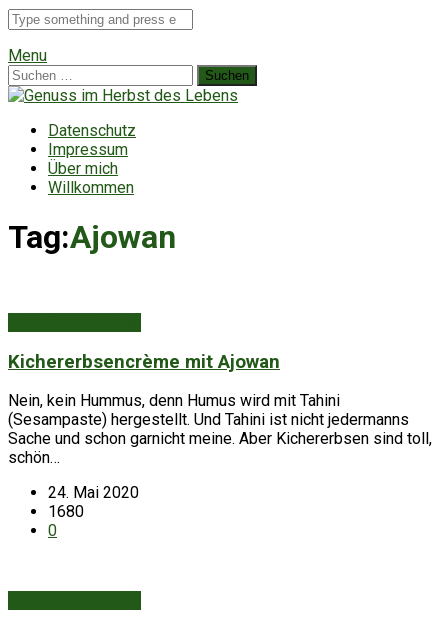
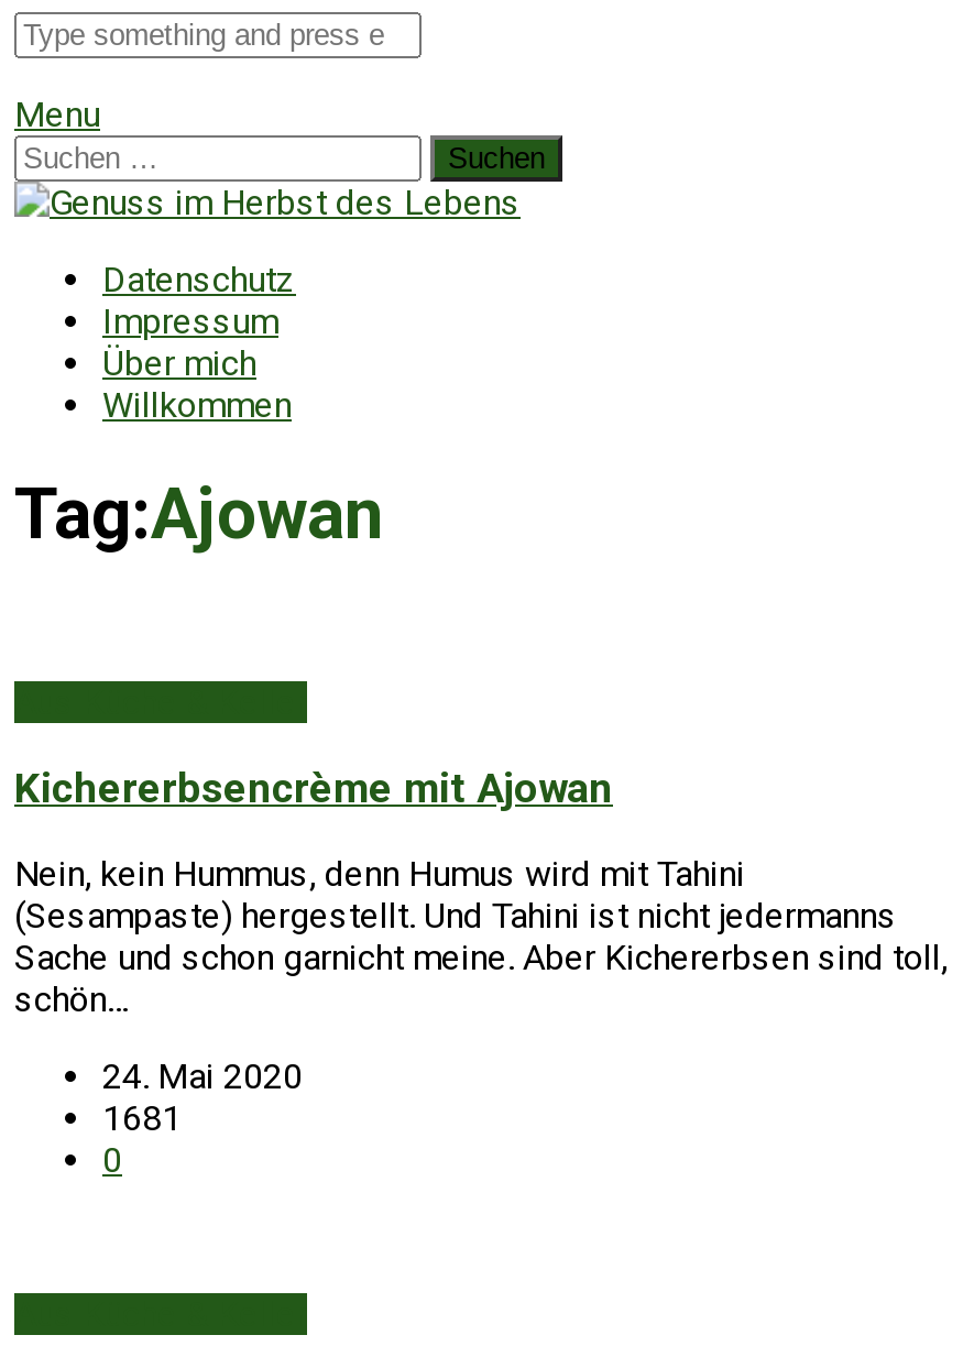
- 1680
+ 1681
